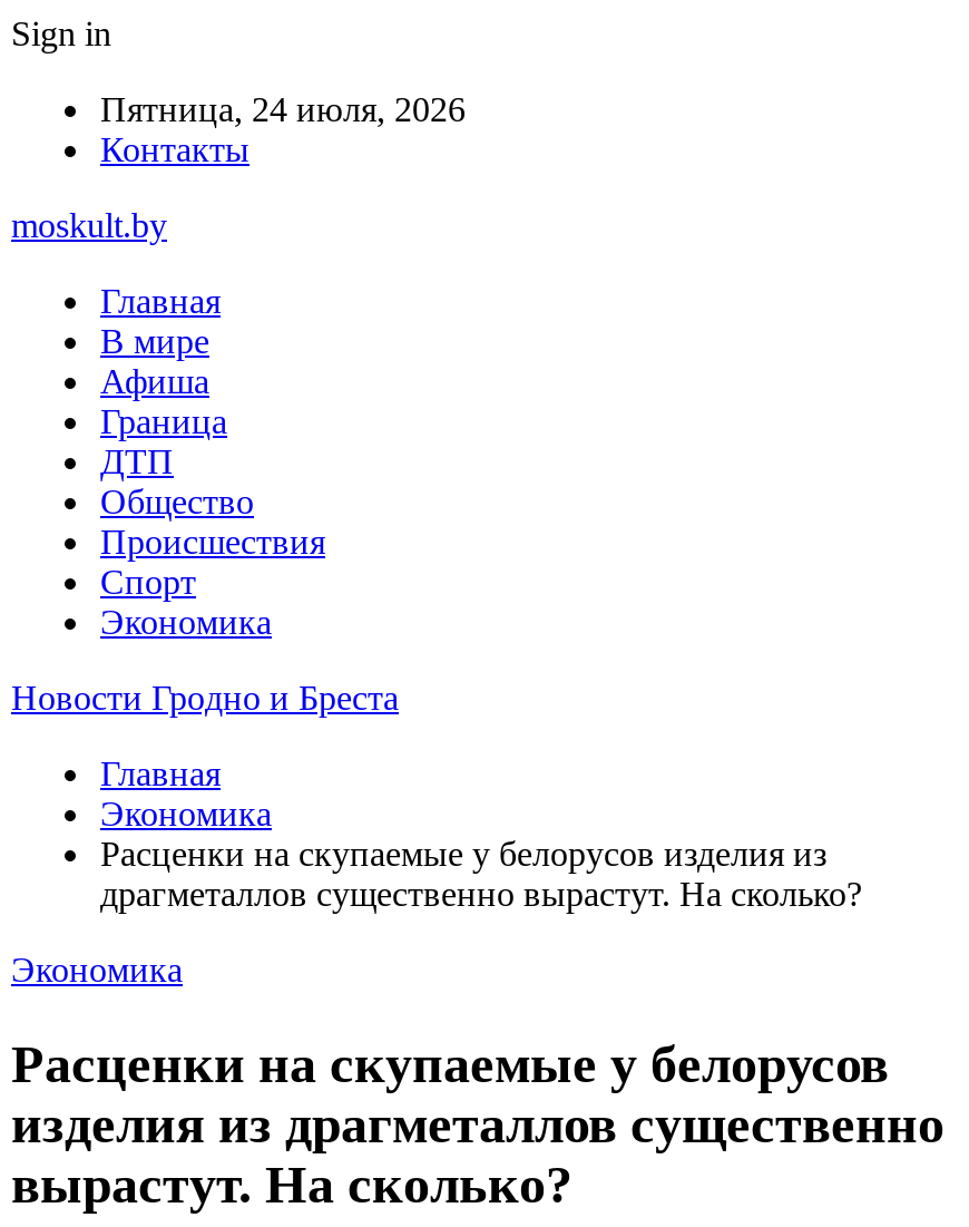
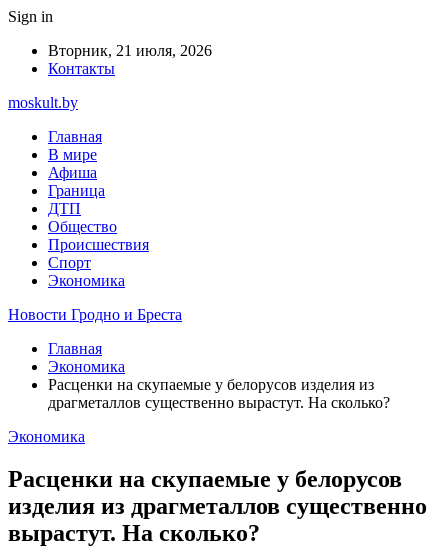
- Пятница, 24 июля, 2026
+ Вторник, 21 июля, 2026
